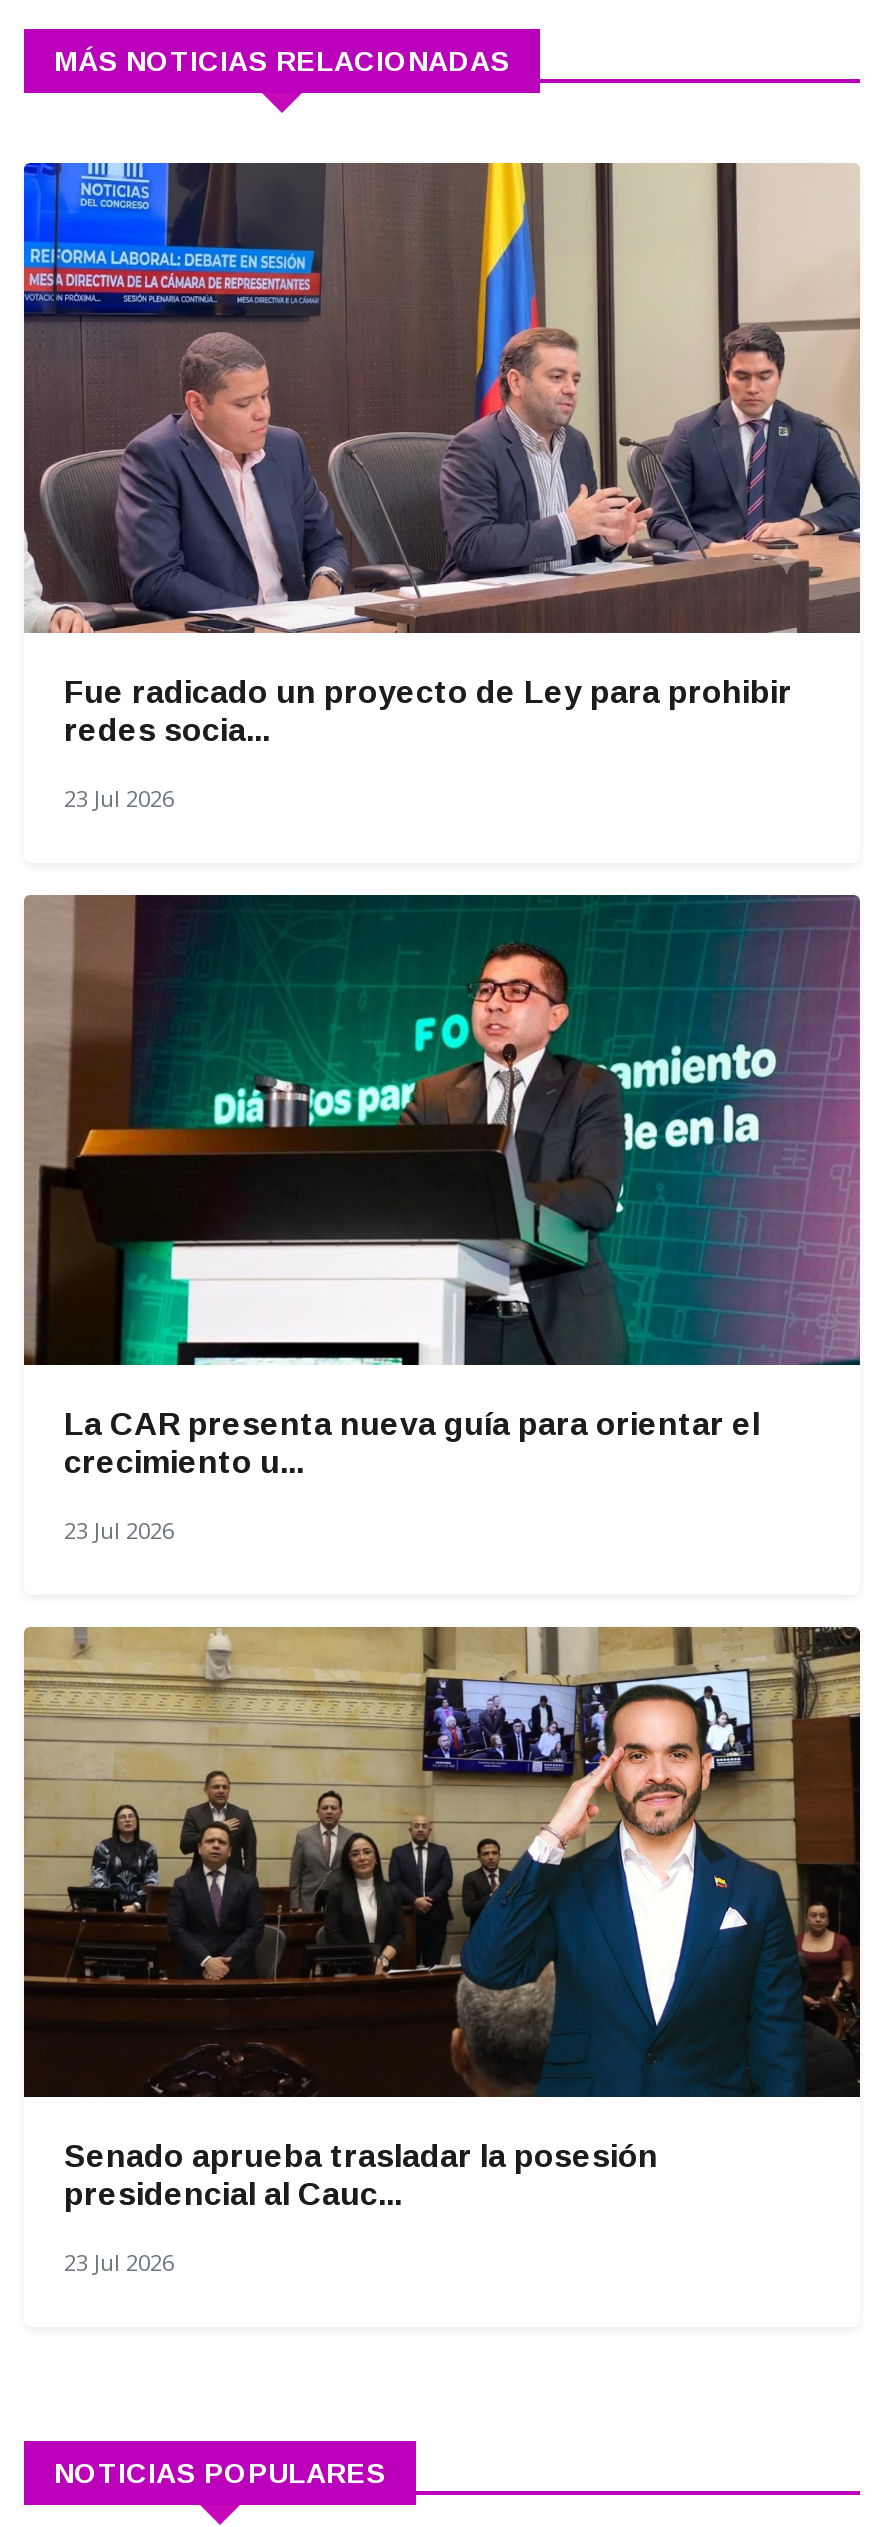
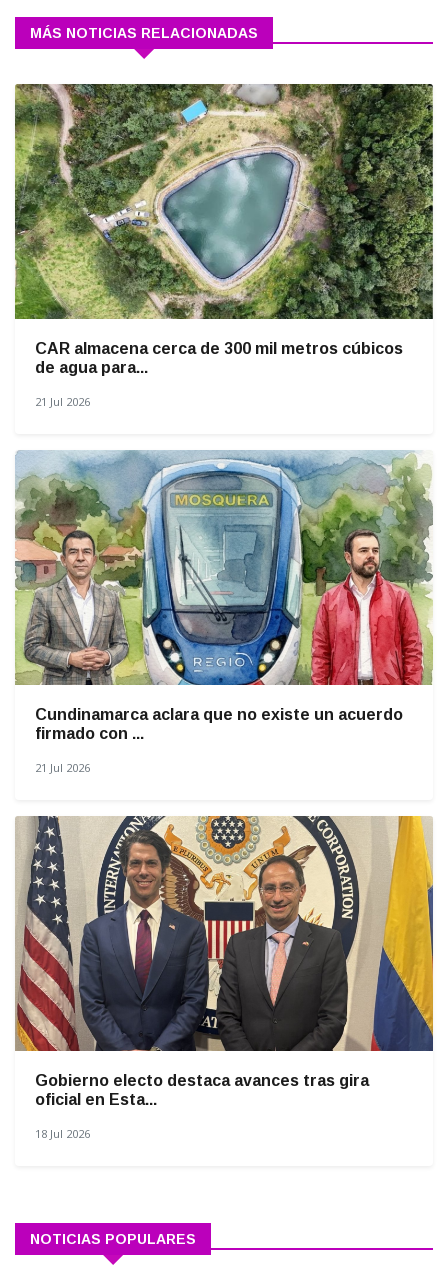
- [image]
- Fue radicado un proyecto de Ley para prohibir
- redes socia...
+ [image]
+ CAR almacena cerca de 300 mil metros cúbicos
+ de agua para...

- 23 Jul 2026
+ 21 Jul 2026

- [image]
- La CAR presenta nueva guía para orientar el
- crecimiento u...
+ [image]
+ Cundinamarca aclara que no existe un acuerdo
+ firmado con ...

- 23 Jul 2026
+ 21 Jul 2026

- [image]
- Senado aprueba trasladar la posesión
- presidencial al Cauc...
+ [image]
+ Gobierno electo destaca avances tras gira
+ oficial en Esta...

- 23 Jul 2026
+ 18 Jul 2026
